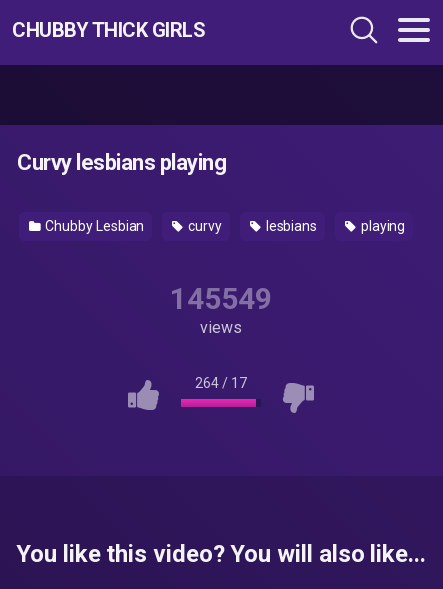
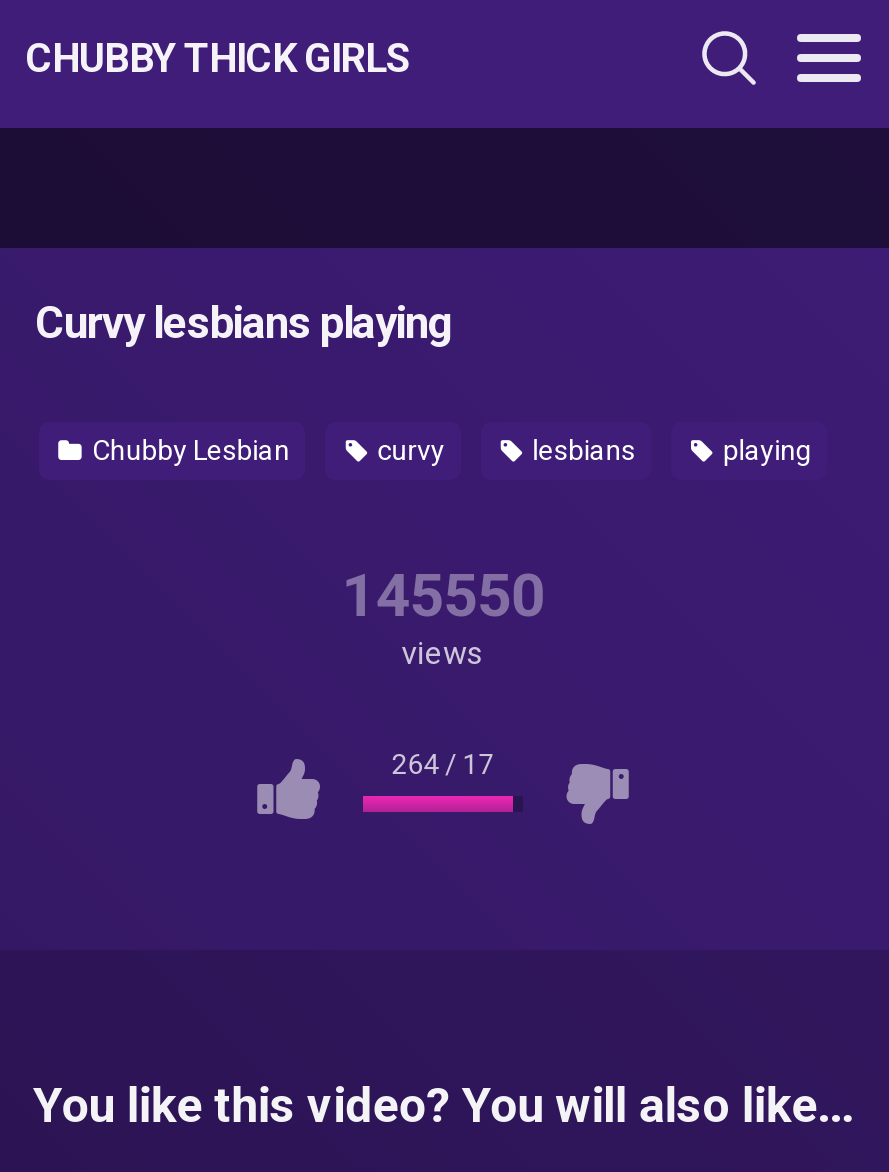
- 145549
+ 145550
